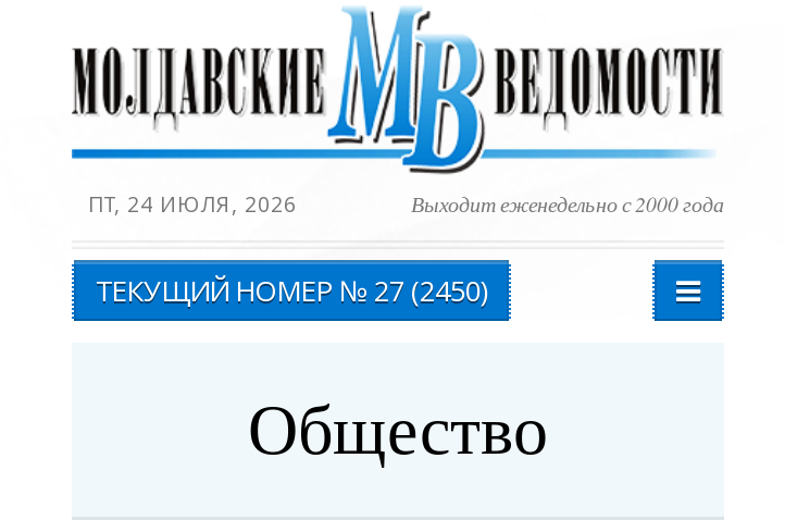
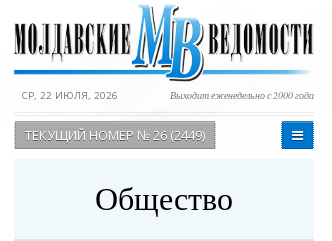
- ПТ, 24 ИЮЛЯ, 2026
+ СР, 22 ИЮЛЯ, 2026

- ТЕКУЩИЙ НОМЕР № 27 (2450)
+ ТЕКУЩИЙ НОМЕР № 26 (2449)
